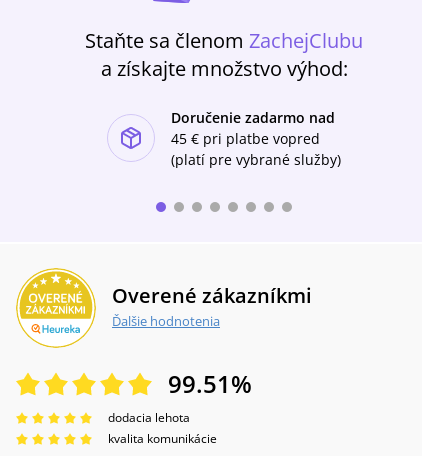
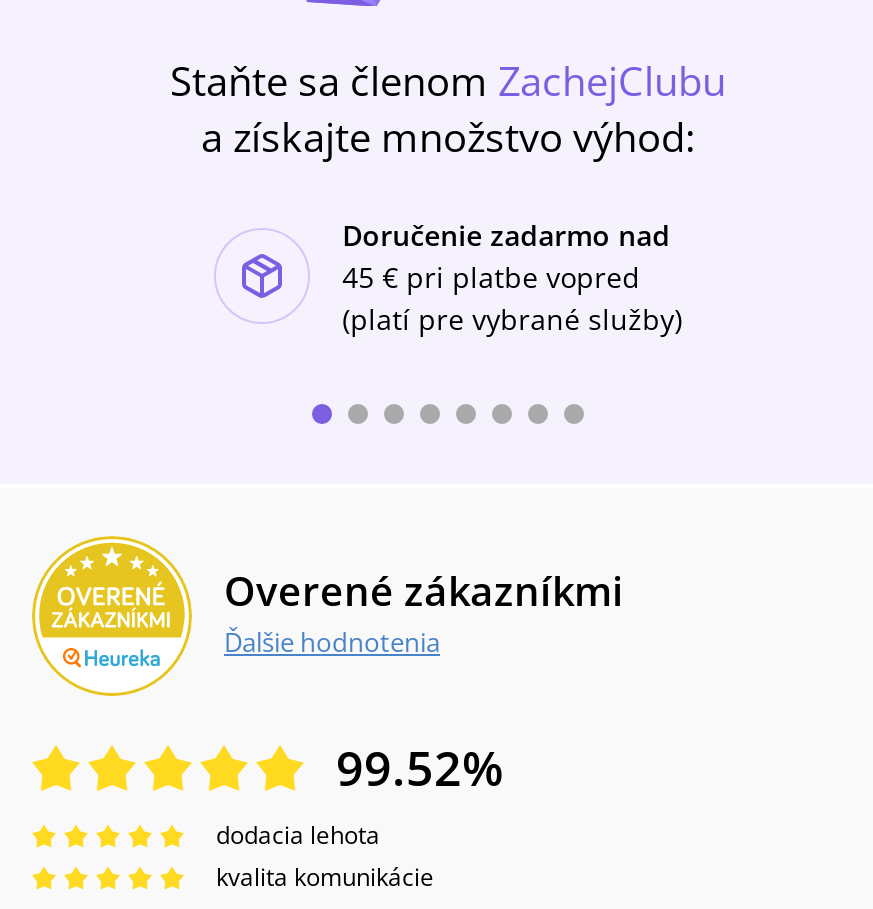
- 99.51%
+ 99.52%
